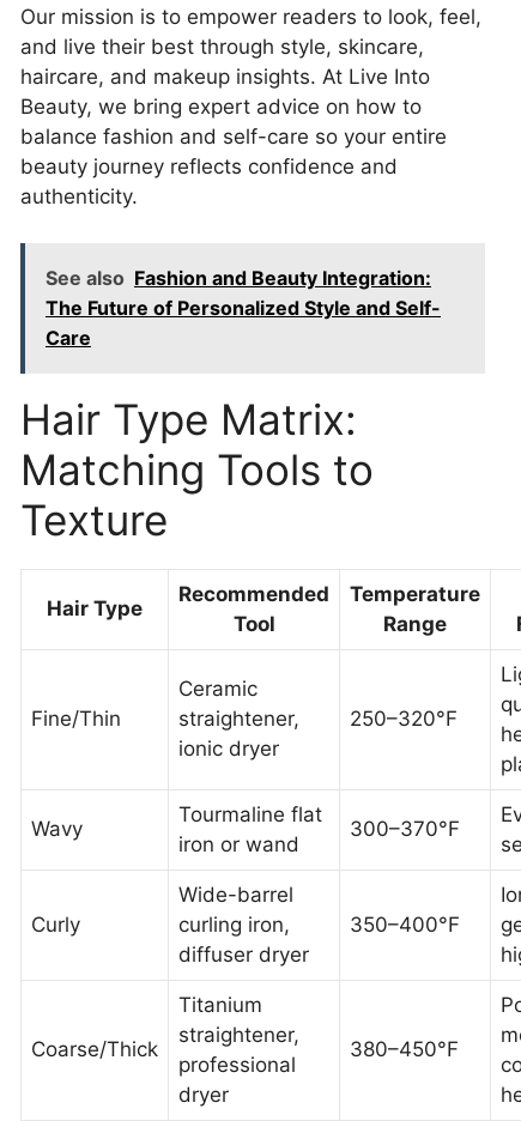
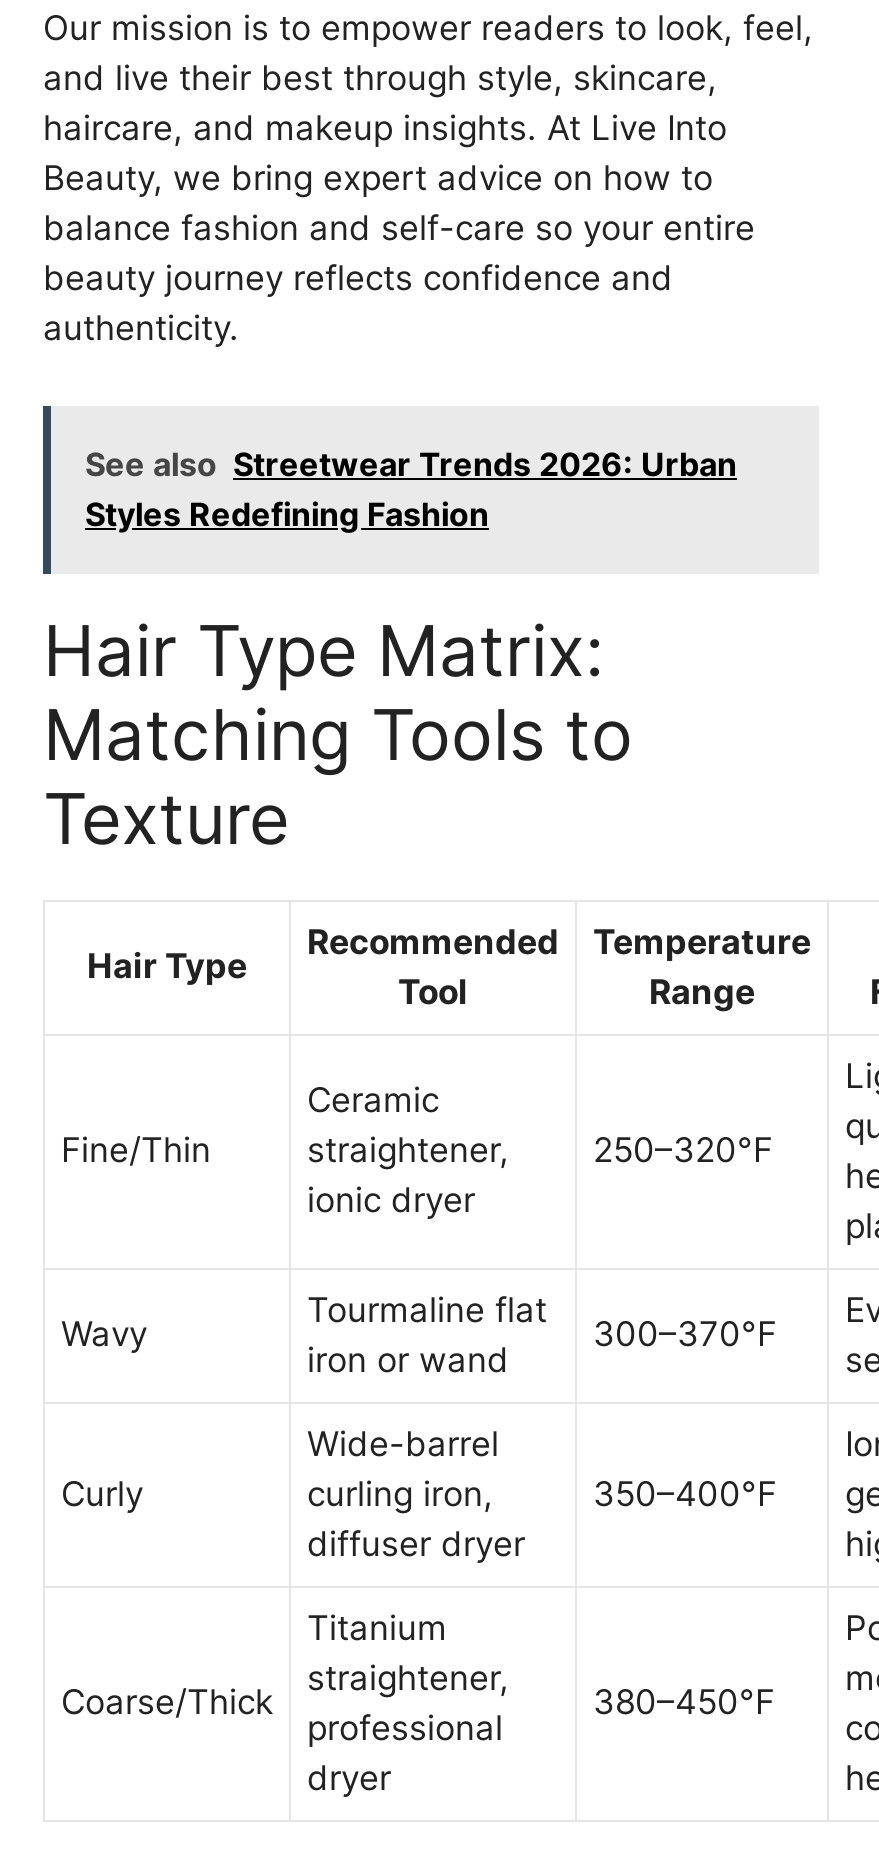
- See also Fashion and Beauty Integration:
- The Future of Personalized Style and Self-
- Care
+ See also Streetwear Trends 2026: Urban
+ Styles Redefining Fashion
